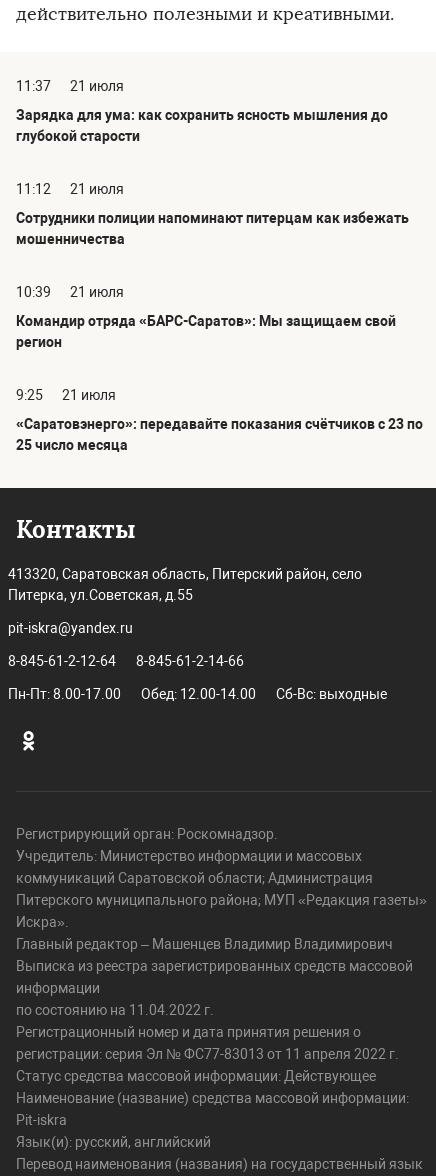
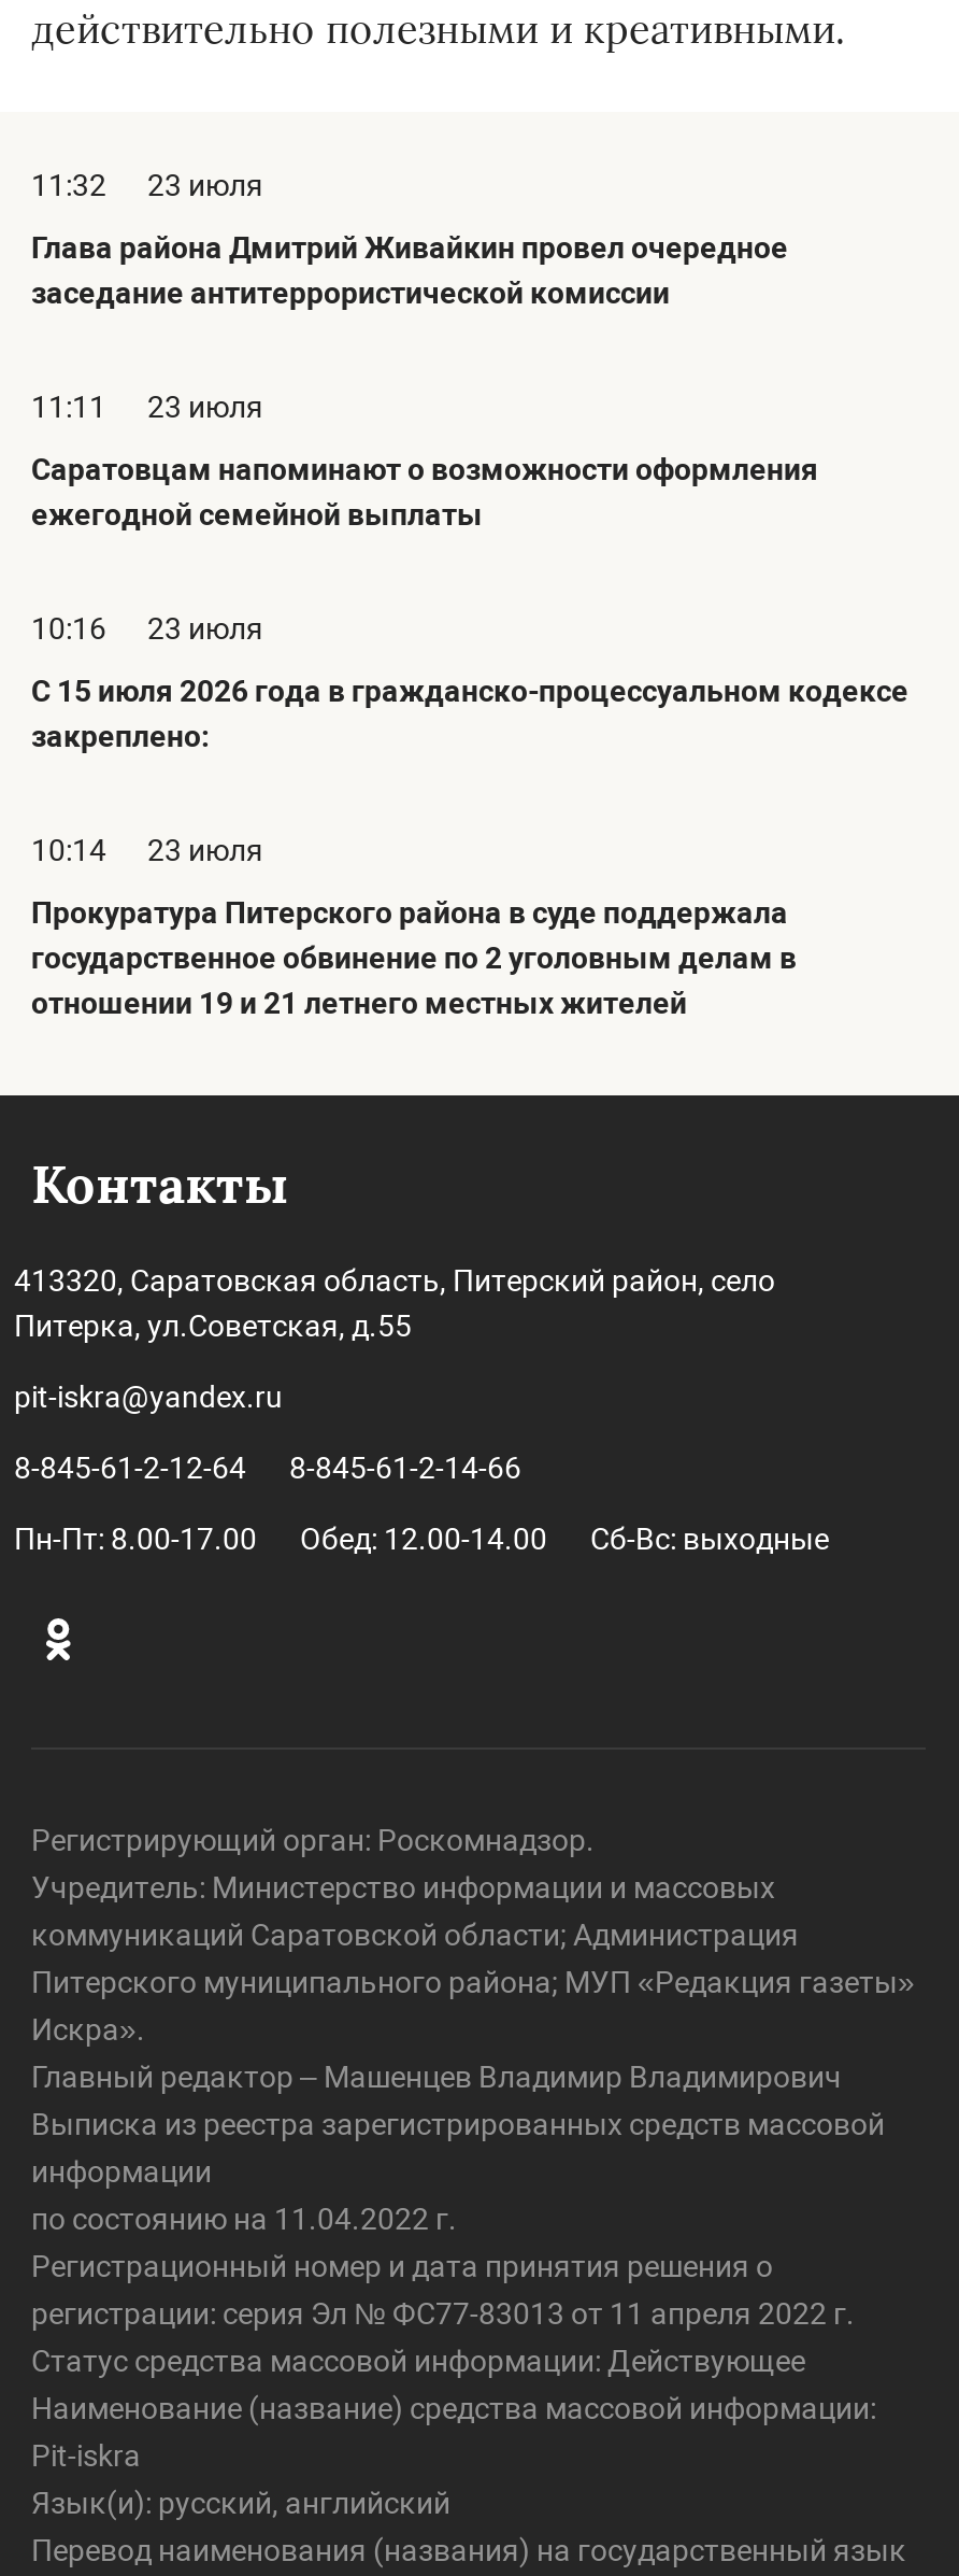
- 11:37
- 21 июля
+ 11:32
+ 23 июля

- Зарядка для ума: как сохранить ясность мышления до
- глубокой старости
+ Глава района Дмитрий Живайкин провел очередное
+ заседание антитеррористической комиссии

- 11:12
- 21 июля
+ 11:11
+ 23 июля

- Сотрудники полиции напоминают питерцам как избежать
- мошенничества
+ Саратовцам напоминают о возможности оформления
+ ежегодной семейной выплаты

- 10:39
- 21 июля
+ 10:16
+ 23 июля

- Командир отряда «БАРС-Саратов»: Мы защищаем свой
- регион
+ С 15 июля 2026 года в гражданско-процессуальном кодексе
+ закреплено:

- 9:25
- 21 июля
+ 10:14
+ 23 июля

- «Саратовэнерго»: передавайте показания счётчиков с 23 по
- 25 число месяца
+ Прокуратура Питерского района в суде поддержала
+ государственное обвинение по 2 уголовным делам в
+ отношении 19 и 21 летнего местных жителей
